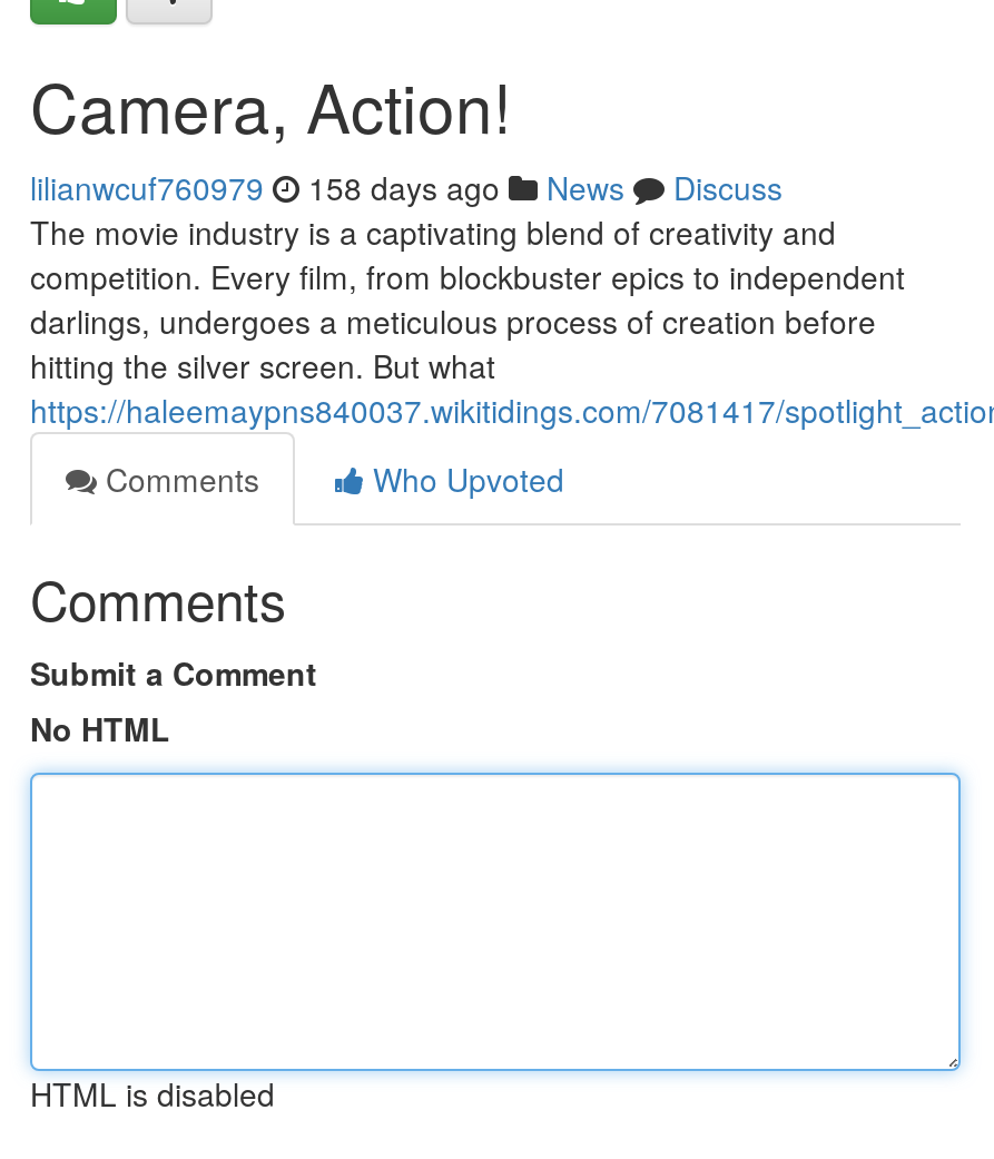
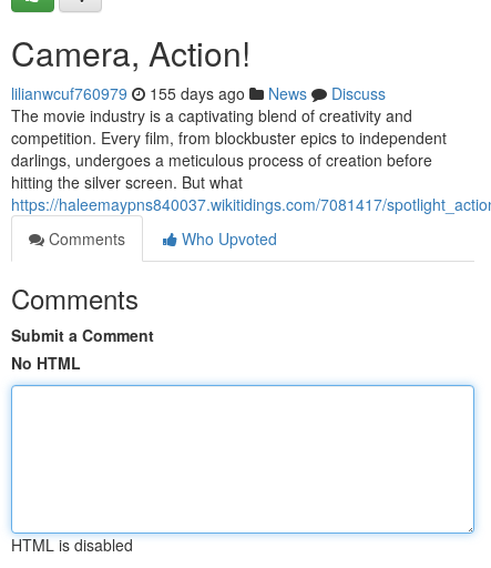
- lilianwcuf760979 158 days ago News Discuss
+ lilianwcuf760979 155 days ago News Discuss
